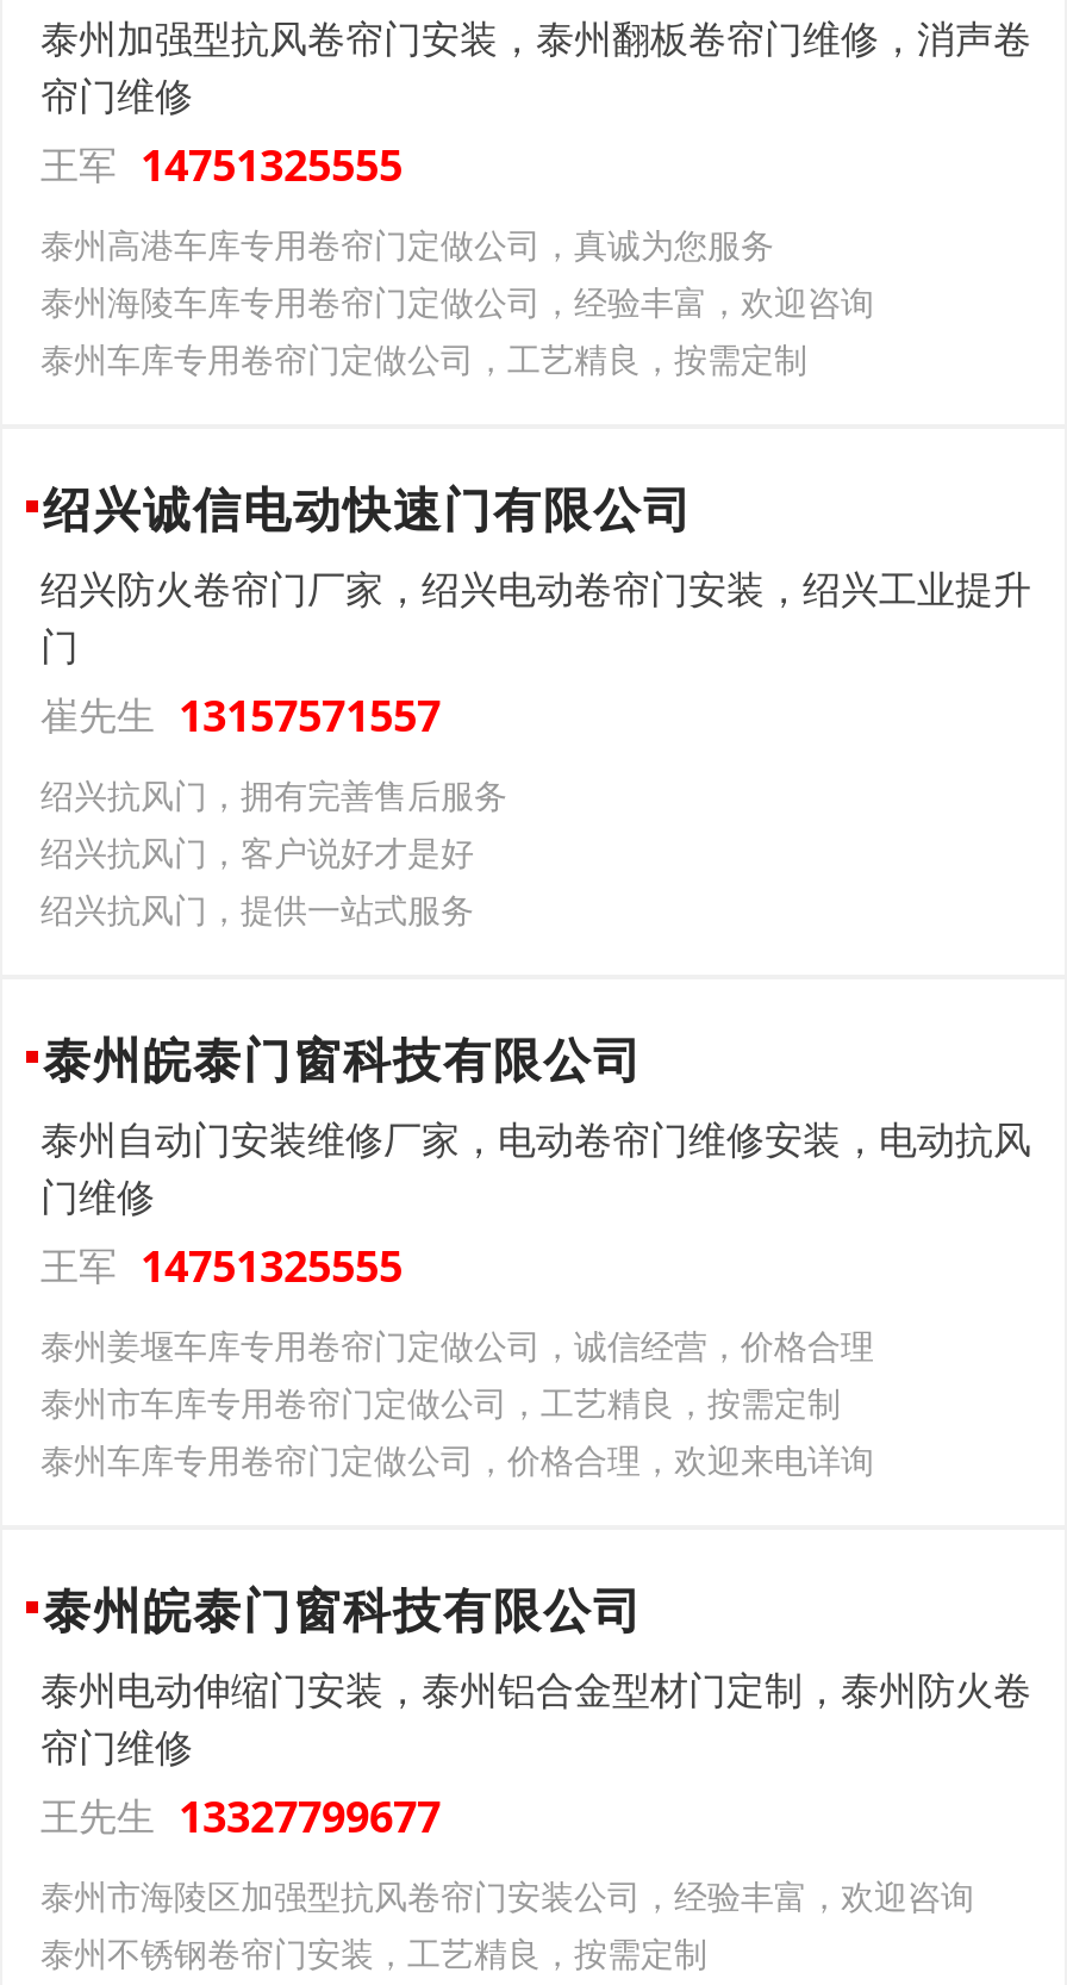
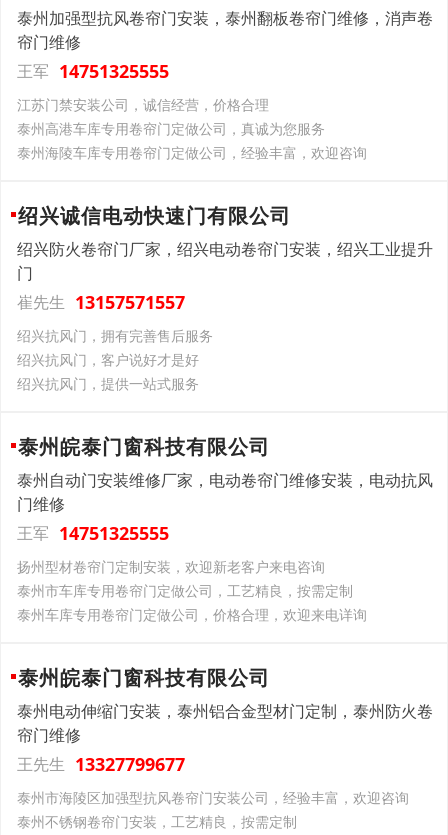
+ 江苏门禁安装公司，诚信经营，价格合理

moved down: 泰州高港车库专用卷帘门定做公司，真诚为您服务 | 泰州海陵车库专用卷帘门定做公司，经验丰富，欢迎咨询

- 泰州车库专用卷帘门定做公司，工艺精良，按需定制

- 泰州姜堰车库专用卷帘门定做公司，诚信经营，价格合理
+ 扬州型材卷帘门定制安装，欢迎新老客户来电咨询
